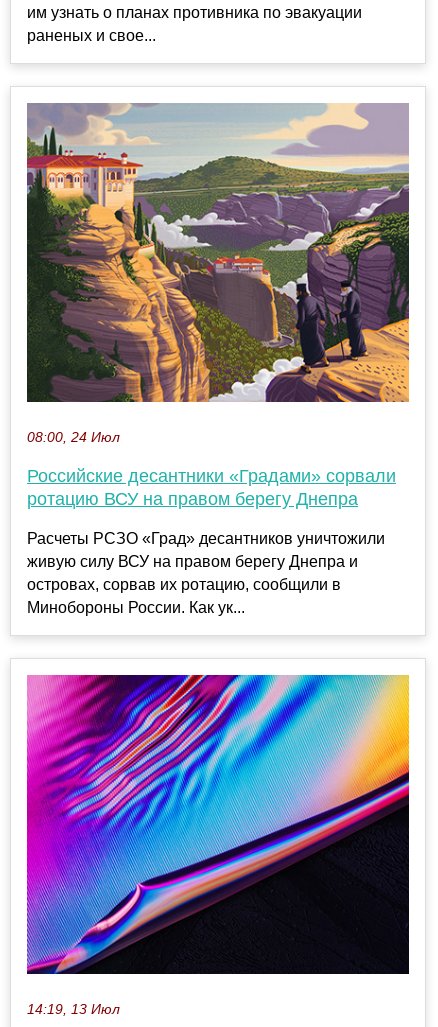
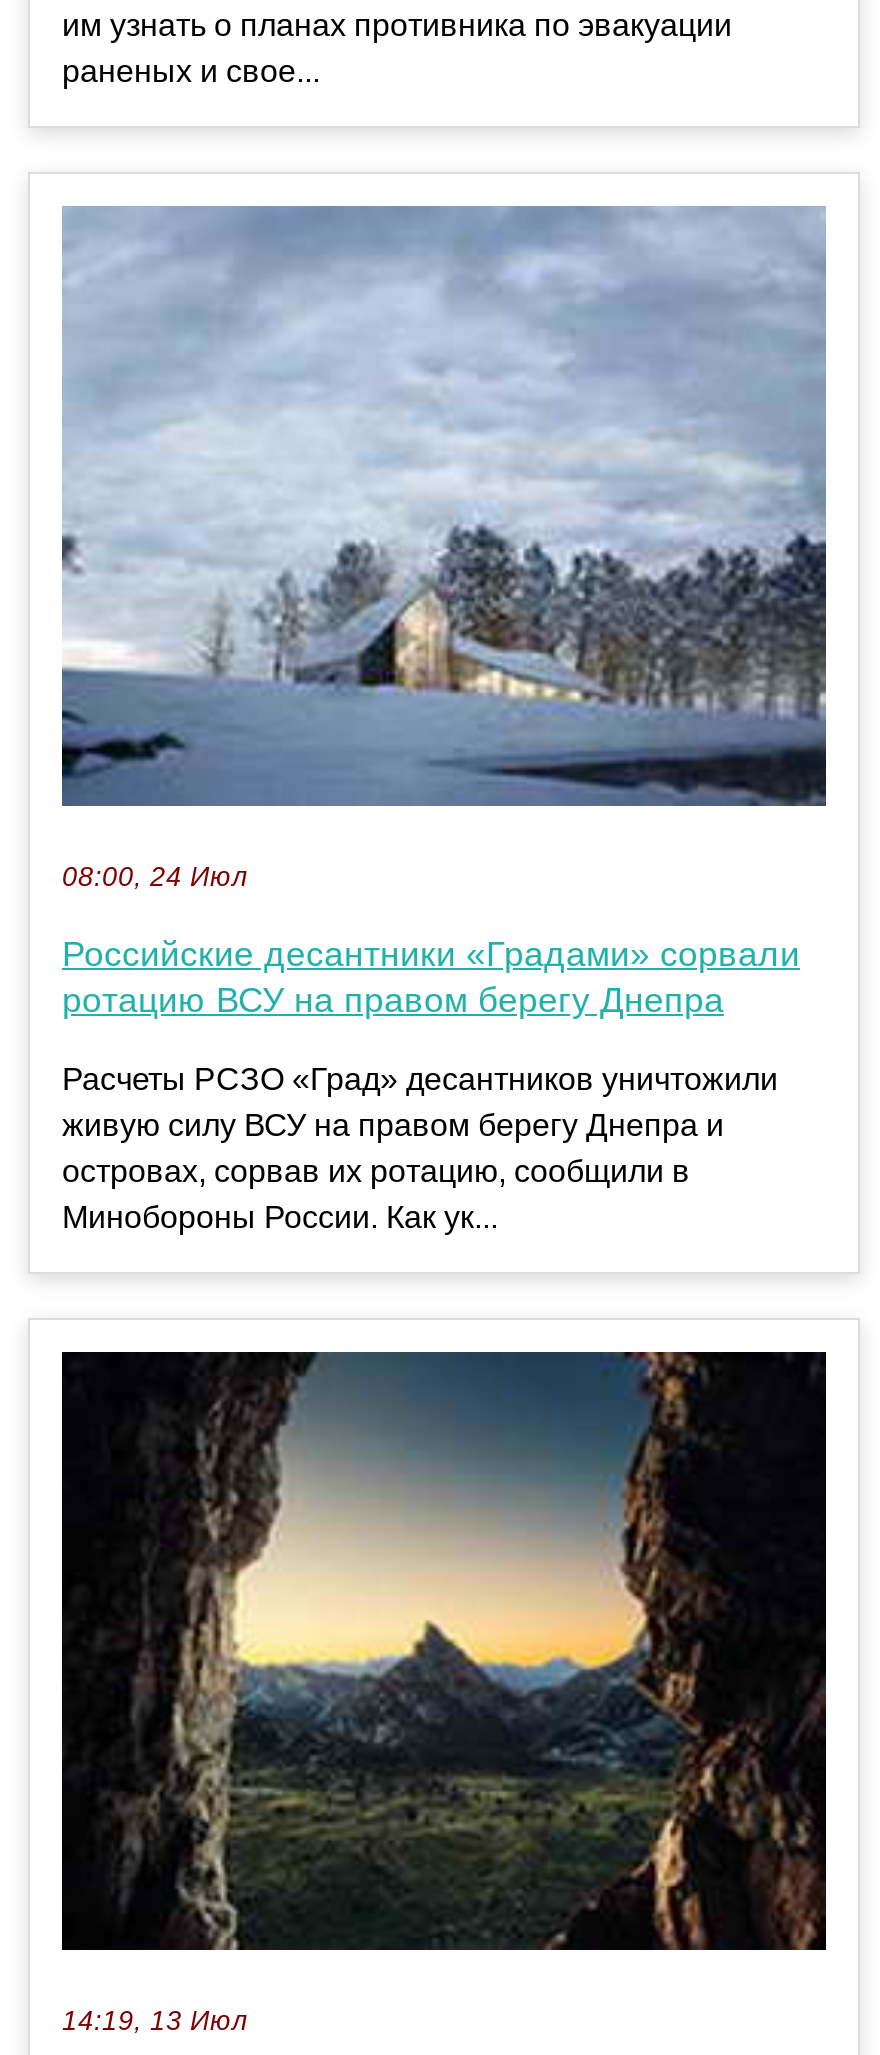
- [image]
+ [image]

- [image]
+ [image]
